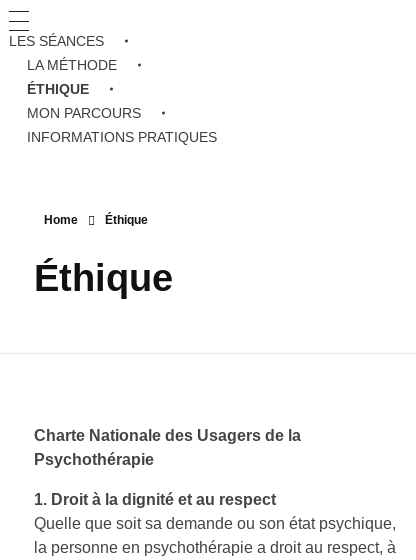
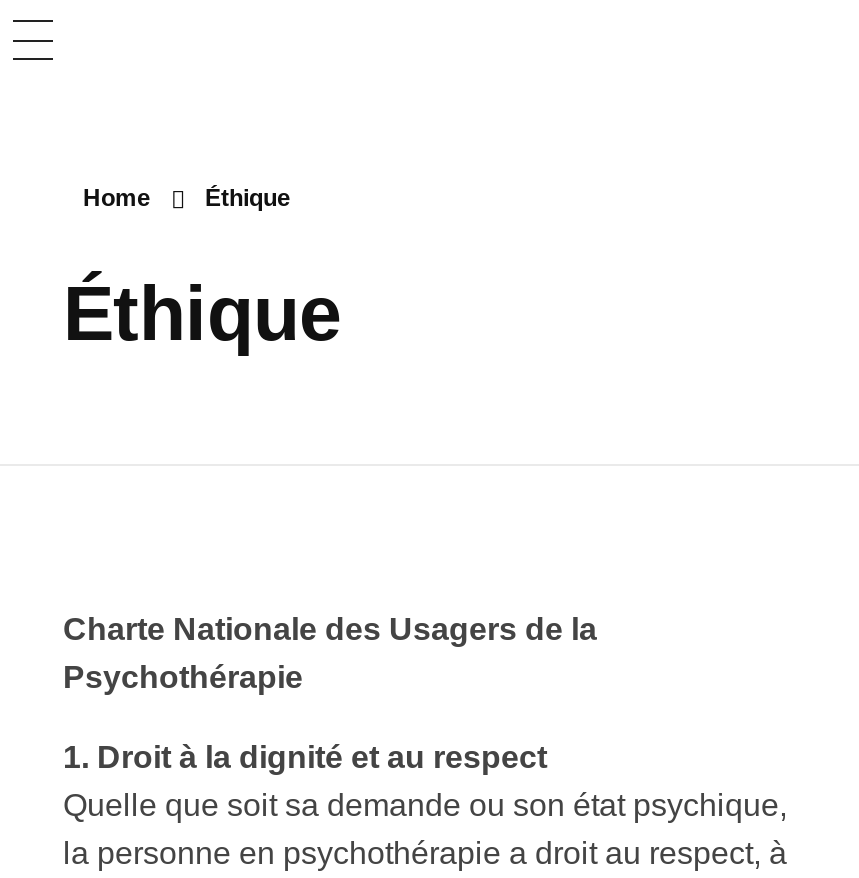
- LES SÉANCES
- LA MÉTHODE
- ÉTHIQUE
- MON PARCOURS
- INFORMATIONS PRATIQUES
